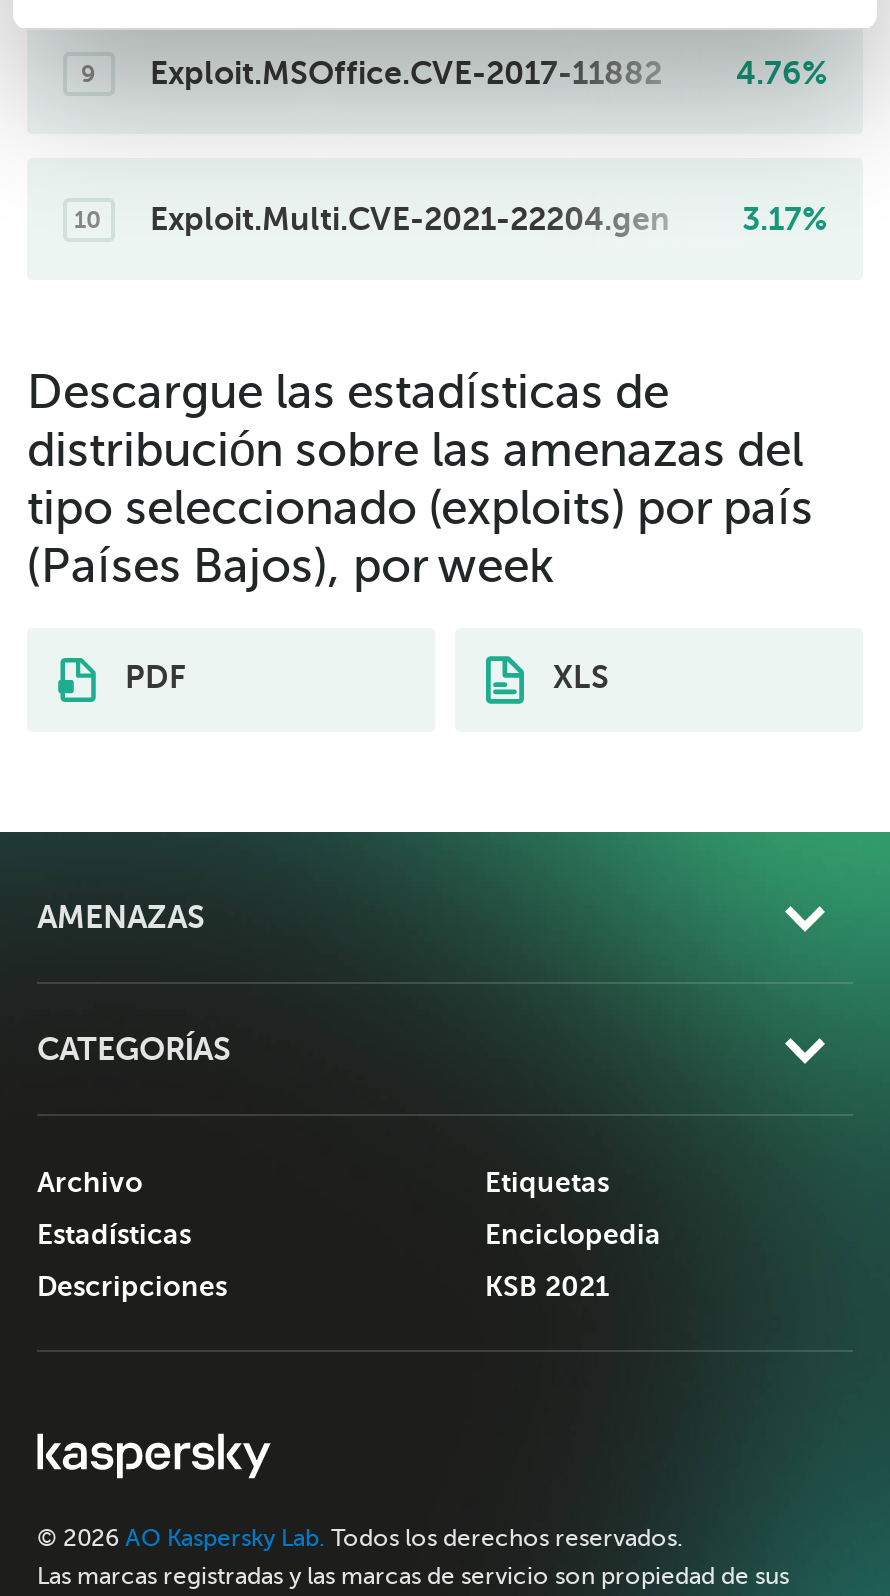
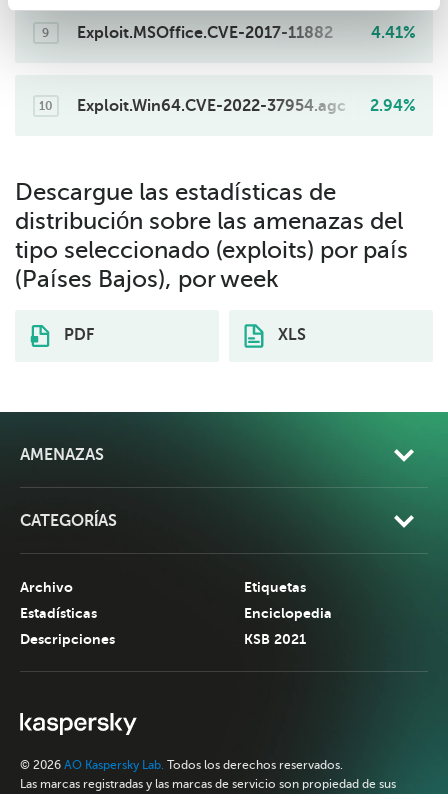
- 4.76%
+ 4.41%

- Exploit.Multi.CVE-2021-22204.gen
- 3.17%
+ Exploit.Win64.CVE-2022-37954.agc
+ 2.94%
